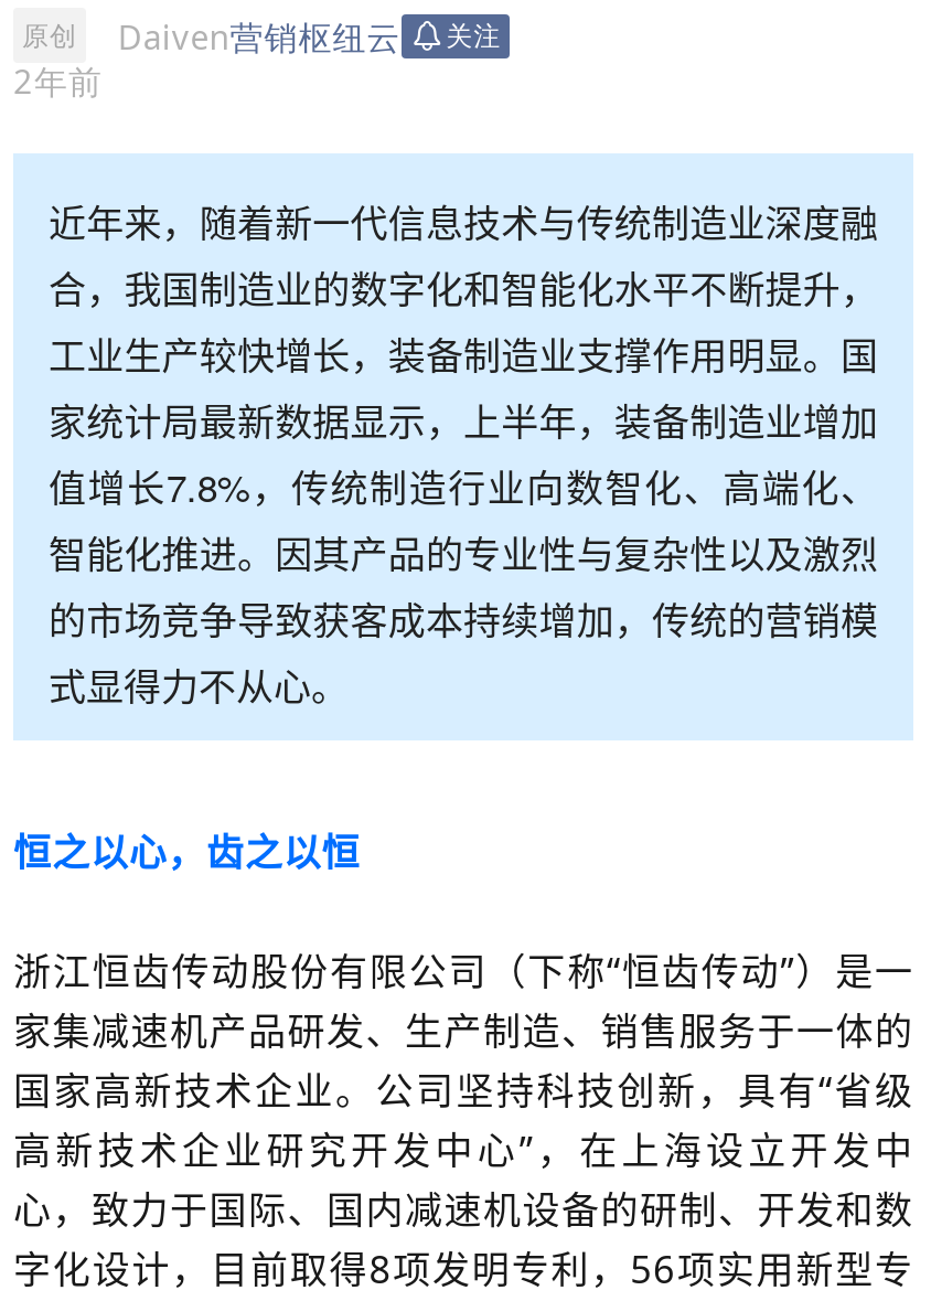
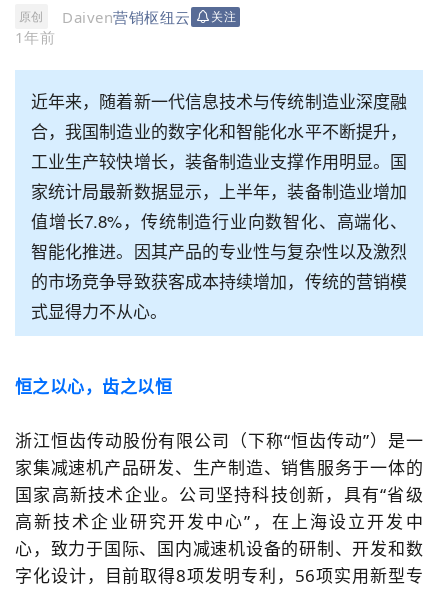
- 2年前
+ 1年前
